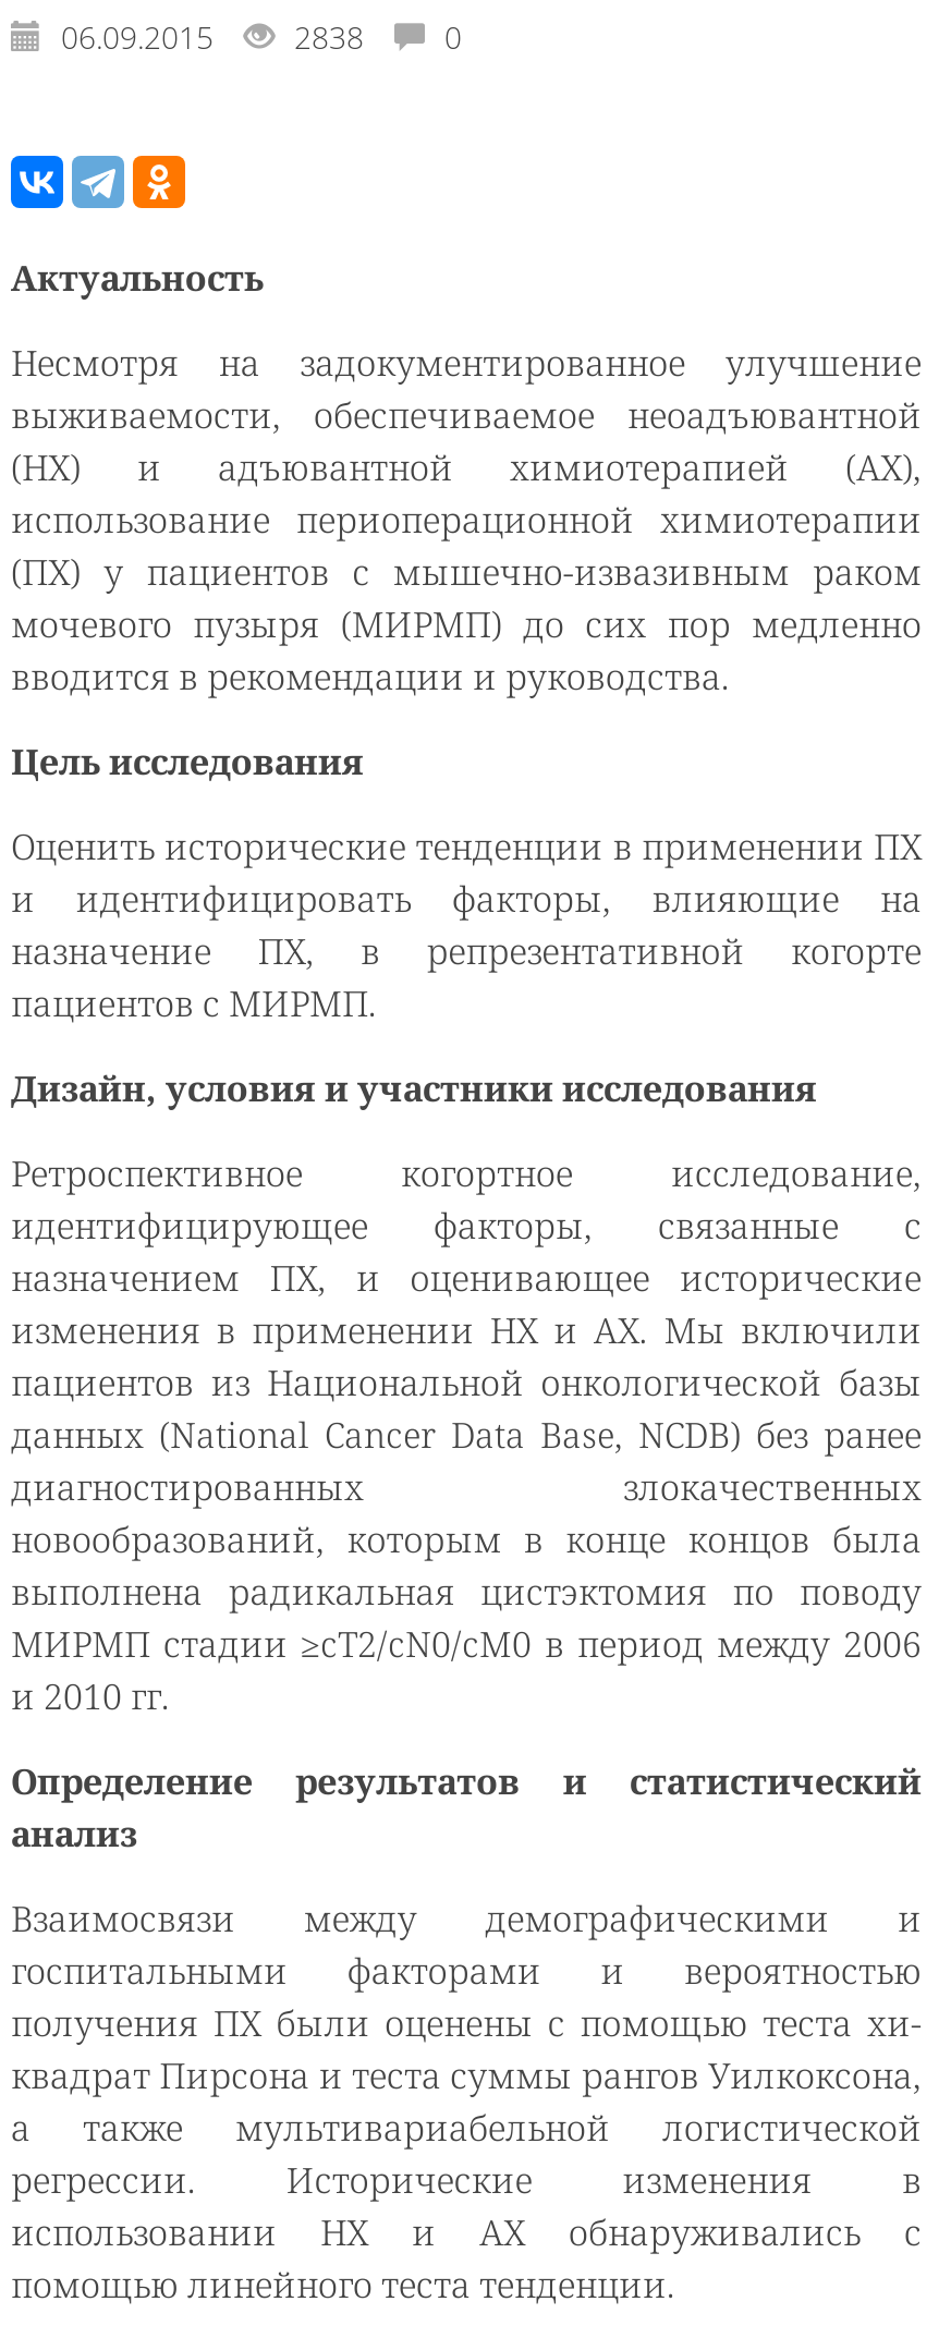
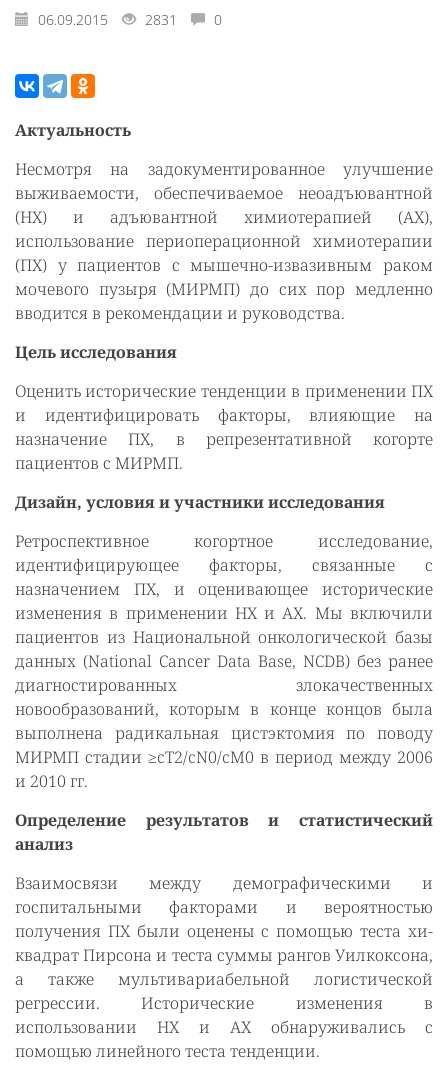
- 06.09.2015 2838 0
+ 06.09.2015 2831 0
